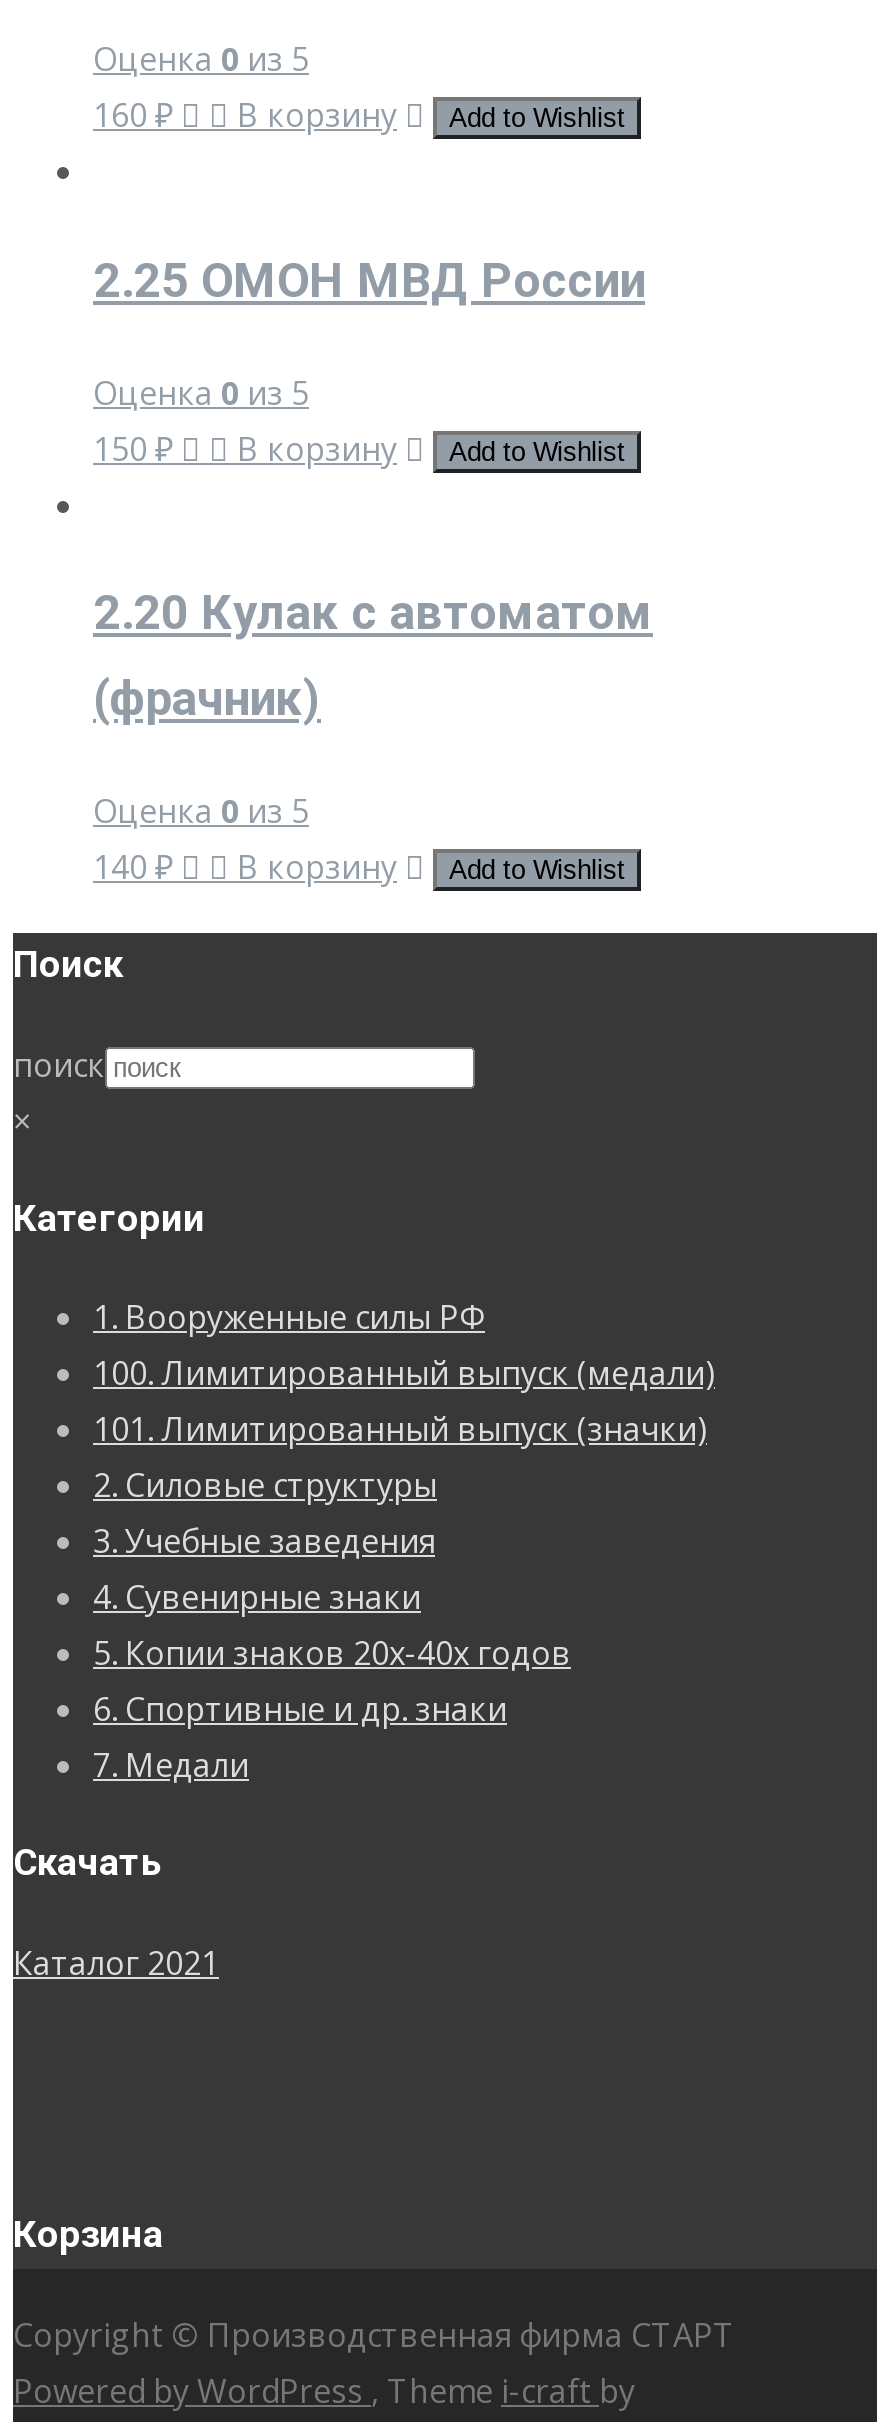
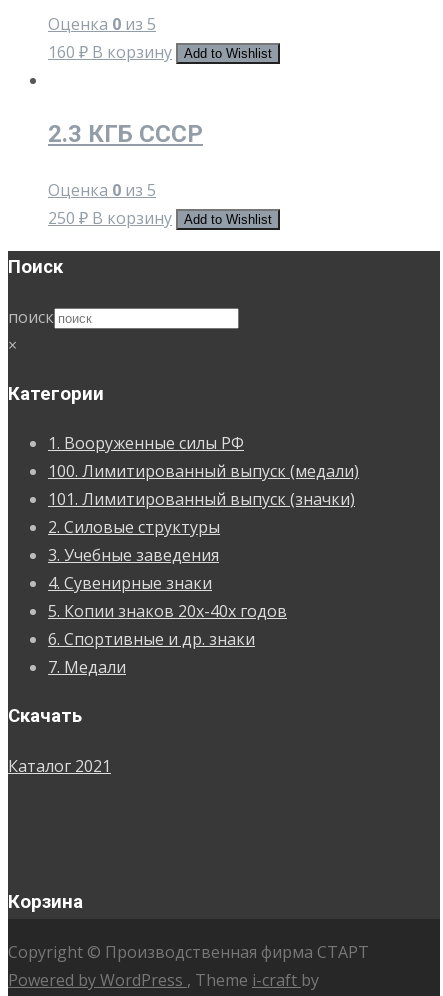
- 2.25 ОМОН МВД России
+ 2.3 КГБ СССР

- 150 ₽
- В корзину
- Add to Wishlist
- 2.20 Кулак с автоматом
- (фрачник)
- Оценка 0 из 5
- 140 ₽
- В корзину
+ 250 ₽ В корзину
